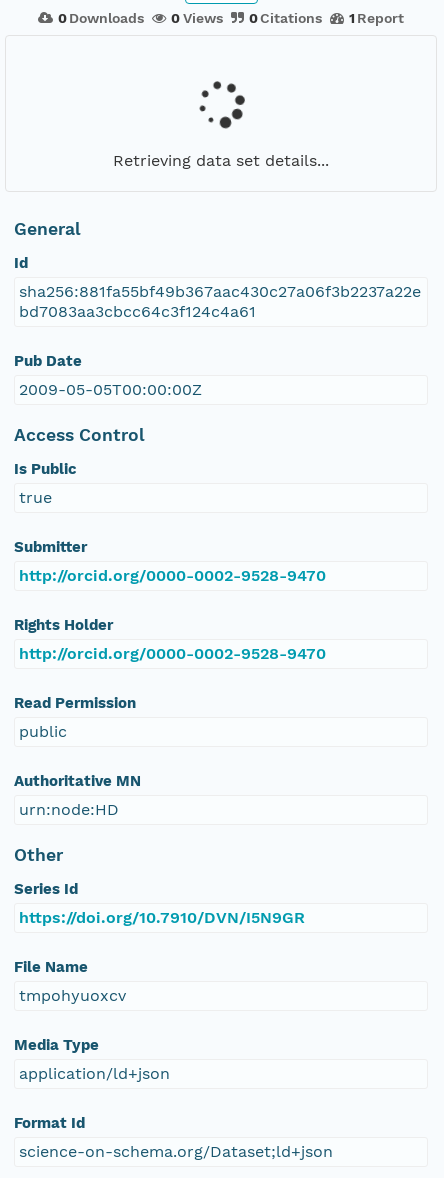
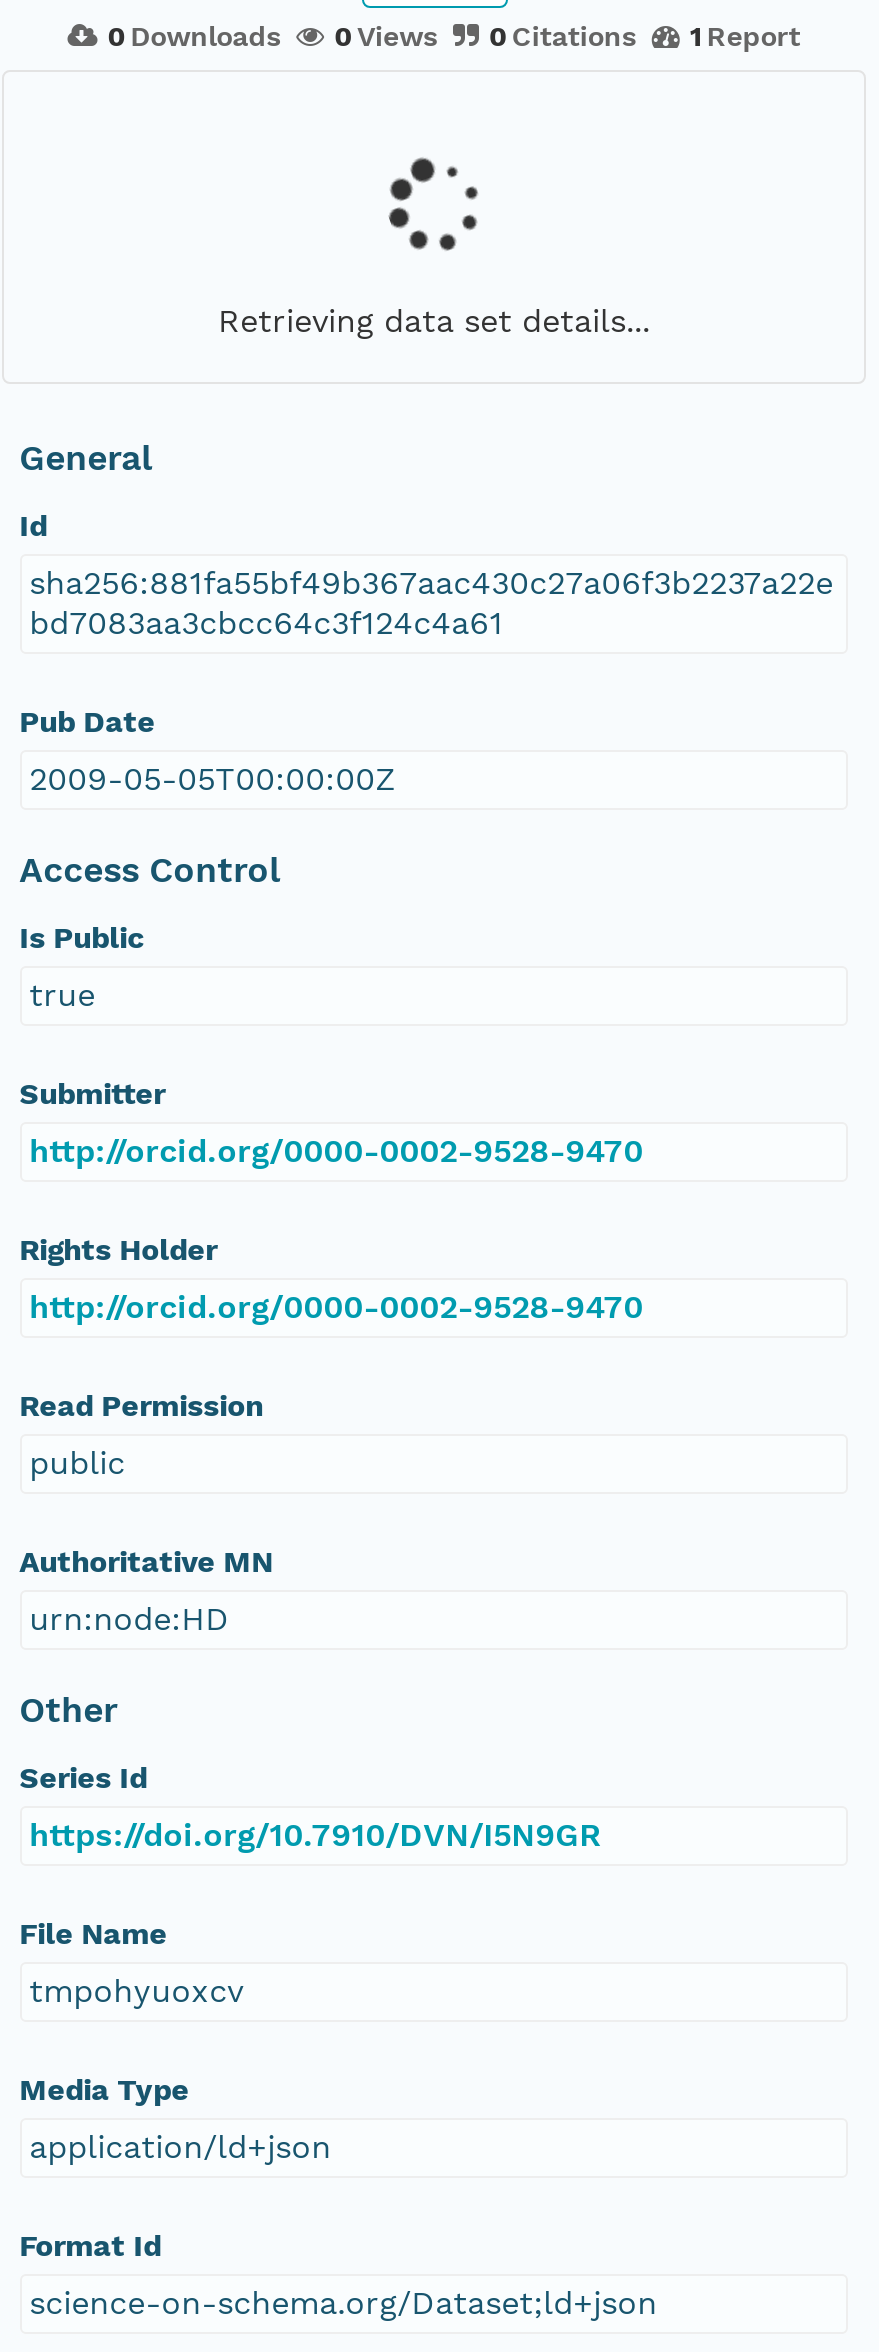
- [image]
+ [image]
